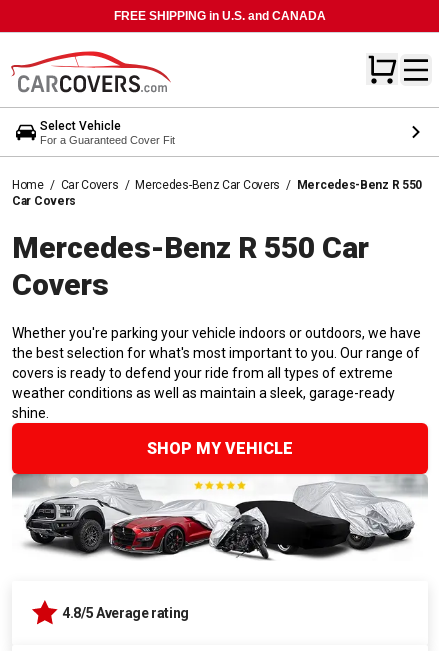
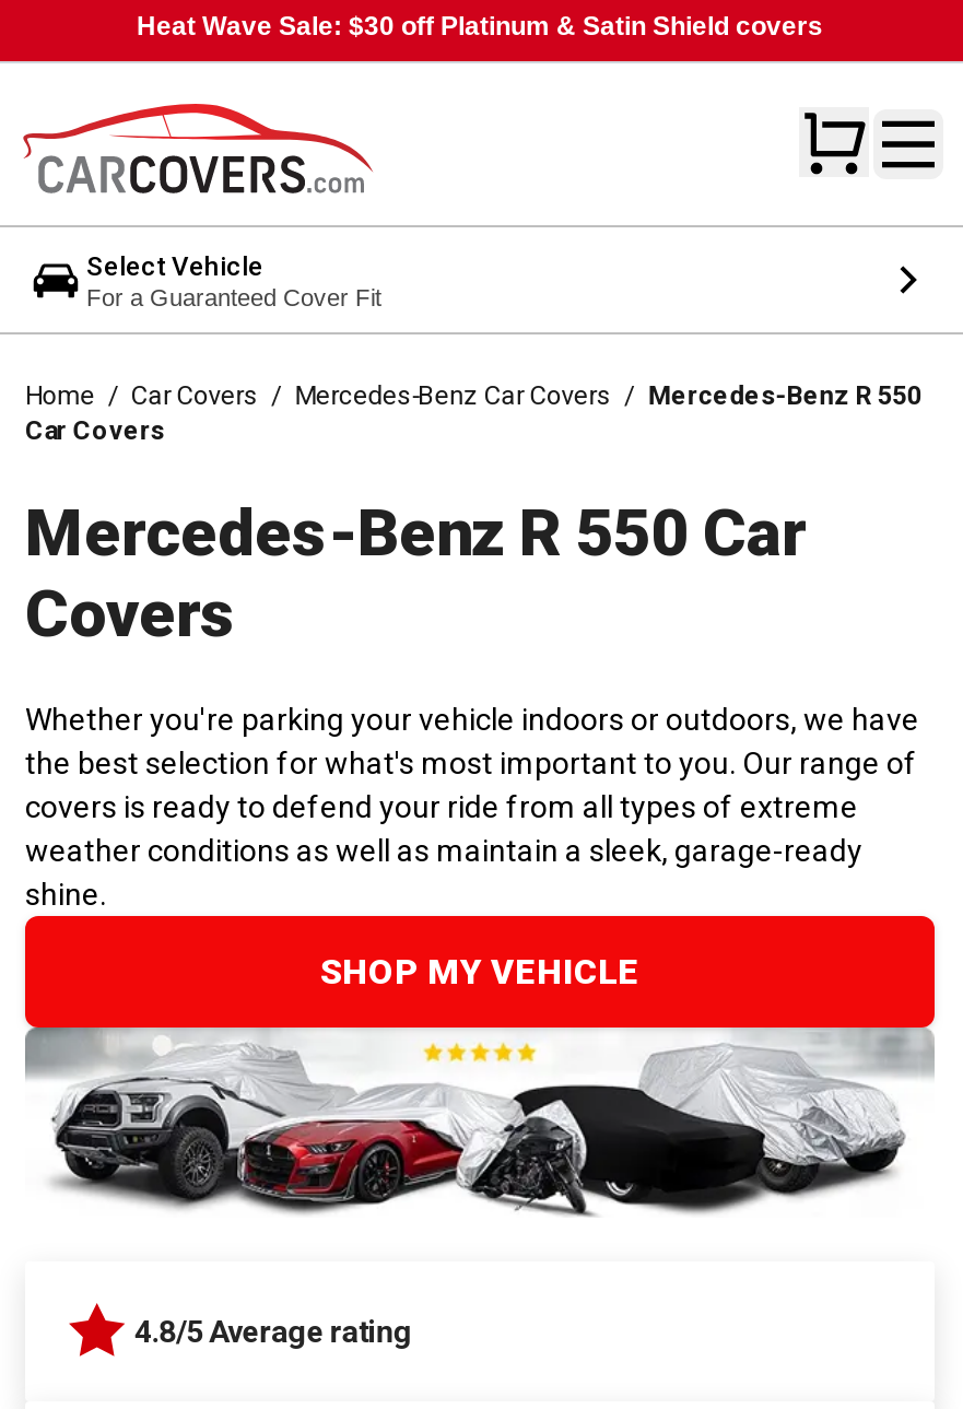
- FREE SHIPPING in U.S. and CANADA
+ Heat Wave Sale: $30 off Platinum & Satin Shield covers
